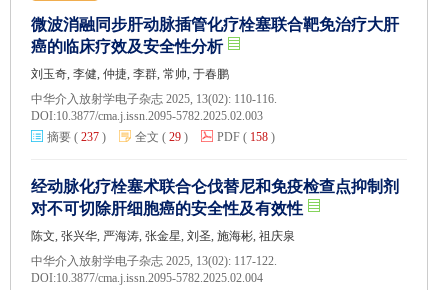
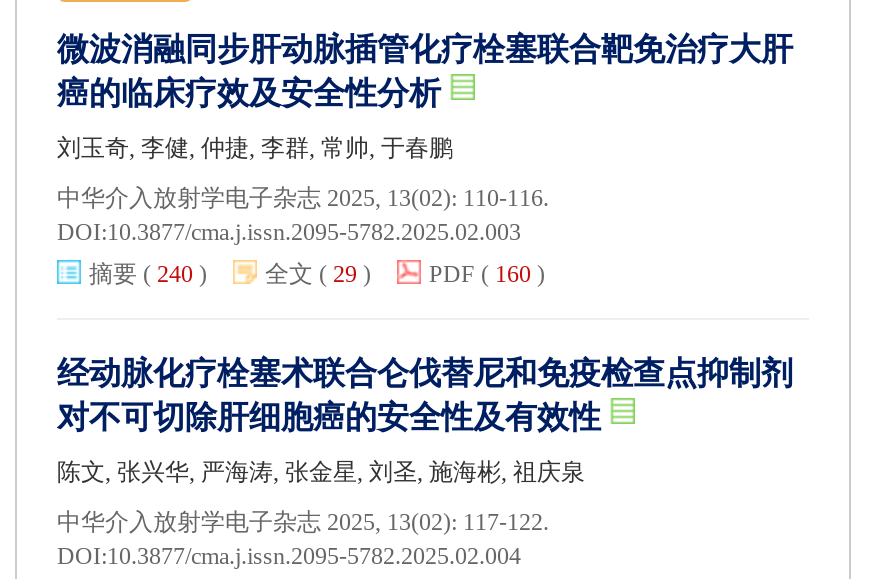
- 摘要 ( 237)
+ 摘要 ( 240)

- PDF ( 158)
+ PDF ( 160)
